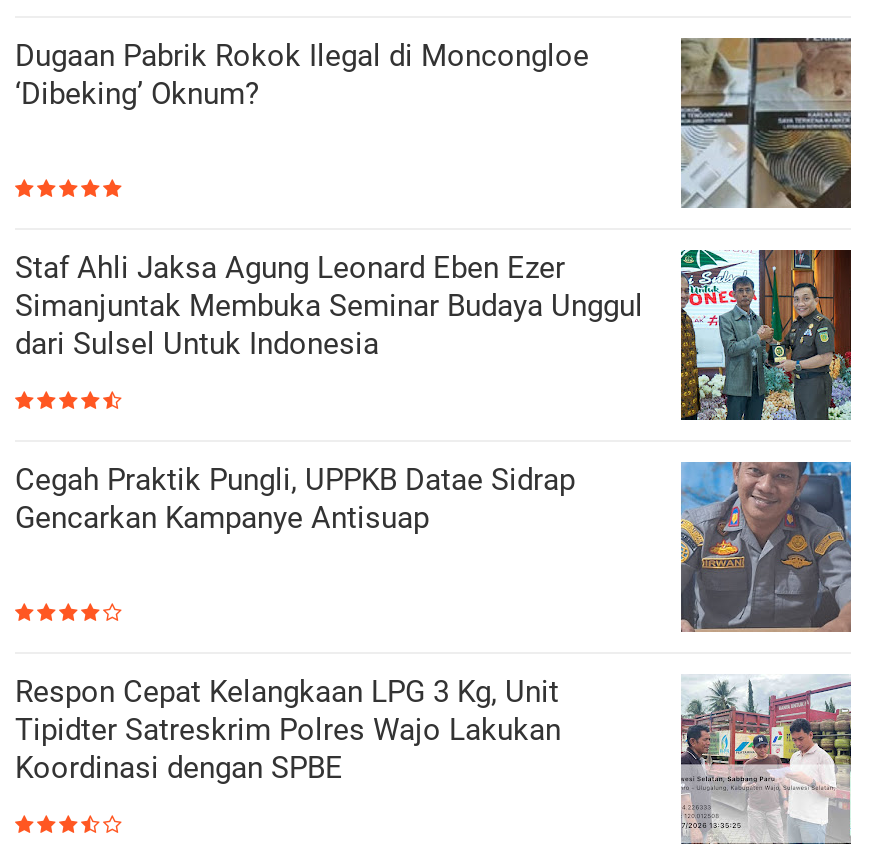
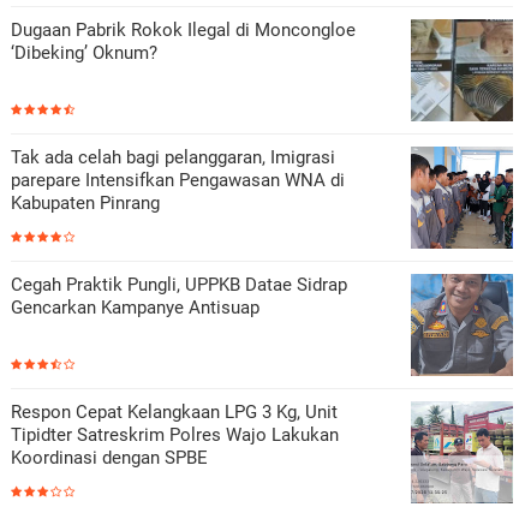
- Staf Ahli Jaksa Agung Leonard Eben Ezer
- Simanjuntak Membuka Seminar Budaya Unggul
- dari Sulsel Untuk Indonesia
+ Tak ada celah bagi pelanggaran, Imigrasi
+ parepare Intensifkan Pengawasan WNA di
+ Kabupaten Pinrang

- [image]
+ [image]
